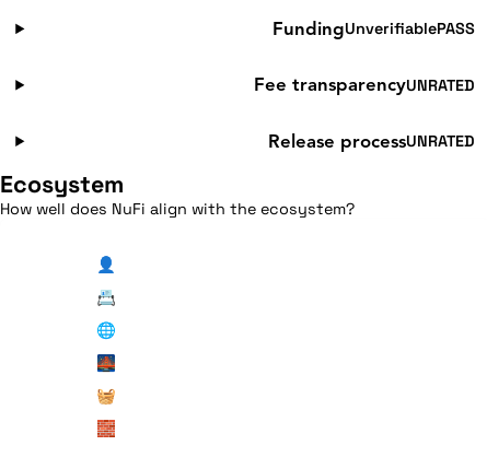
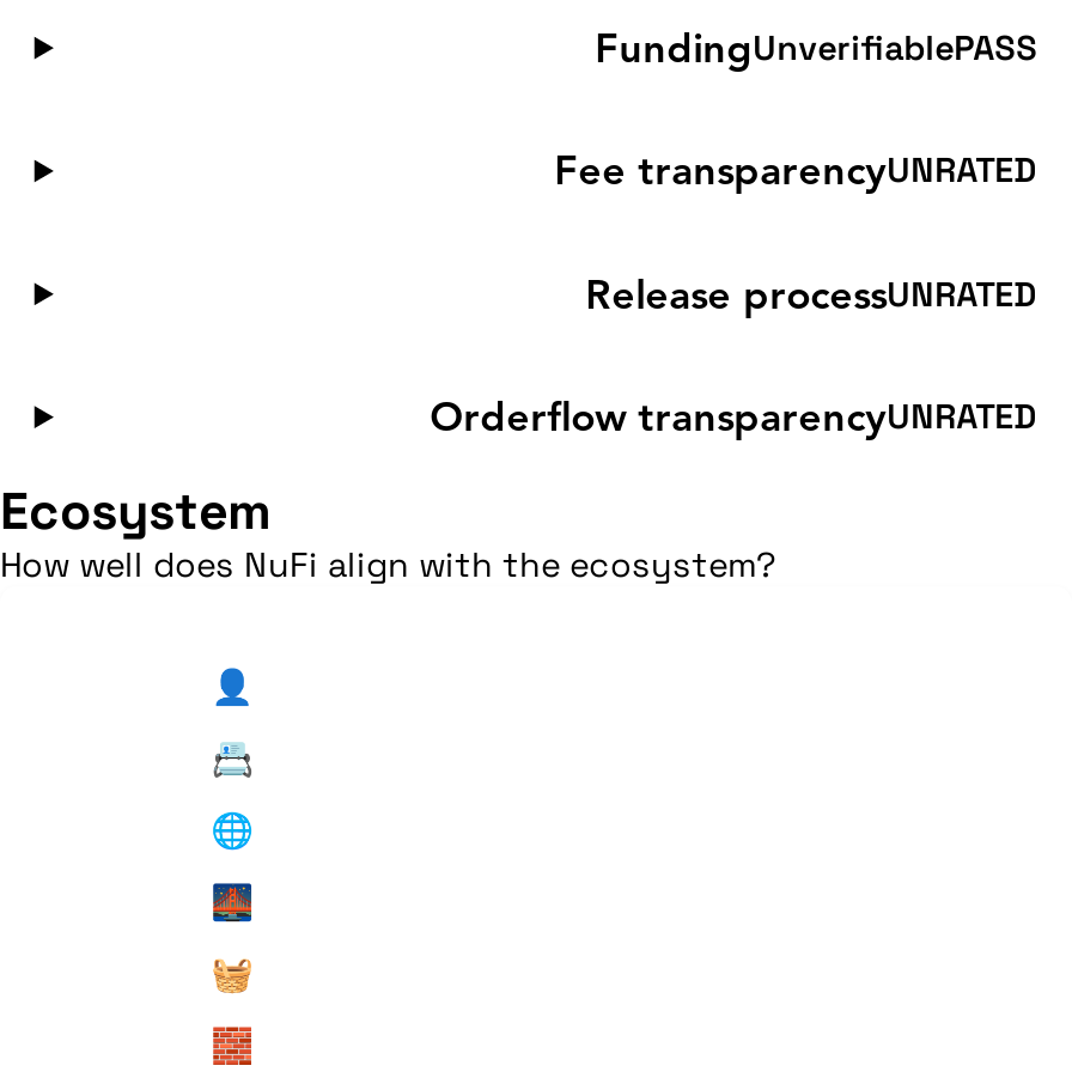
+ Orderflow transparencyUNRATED
